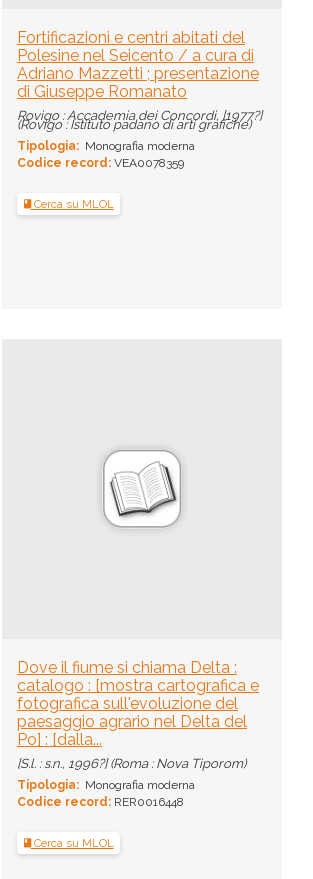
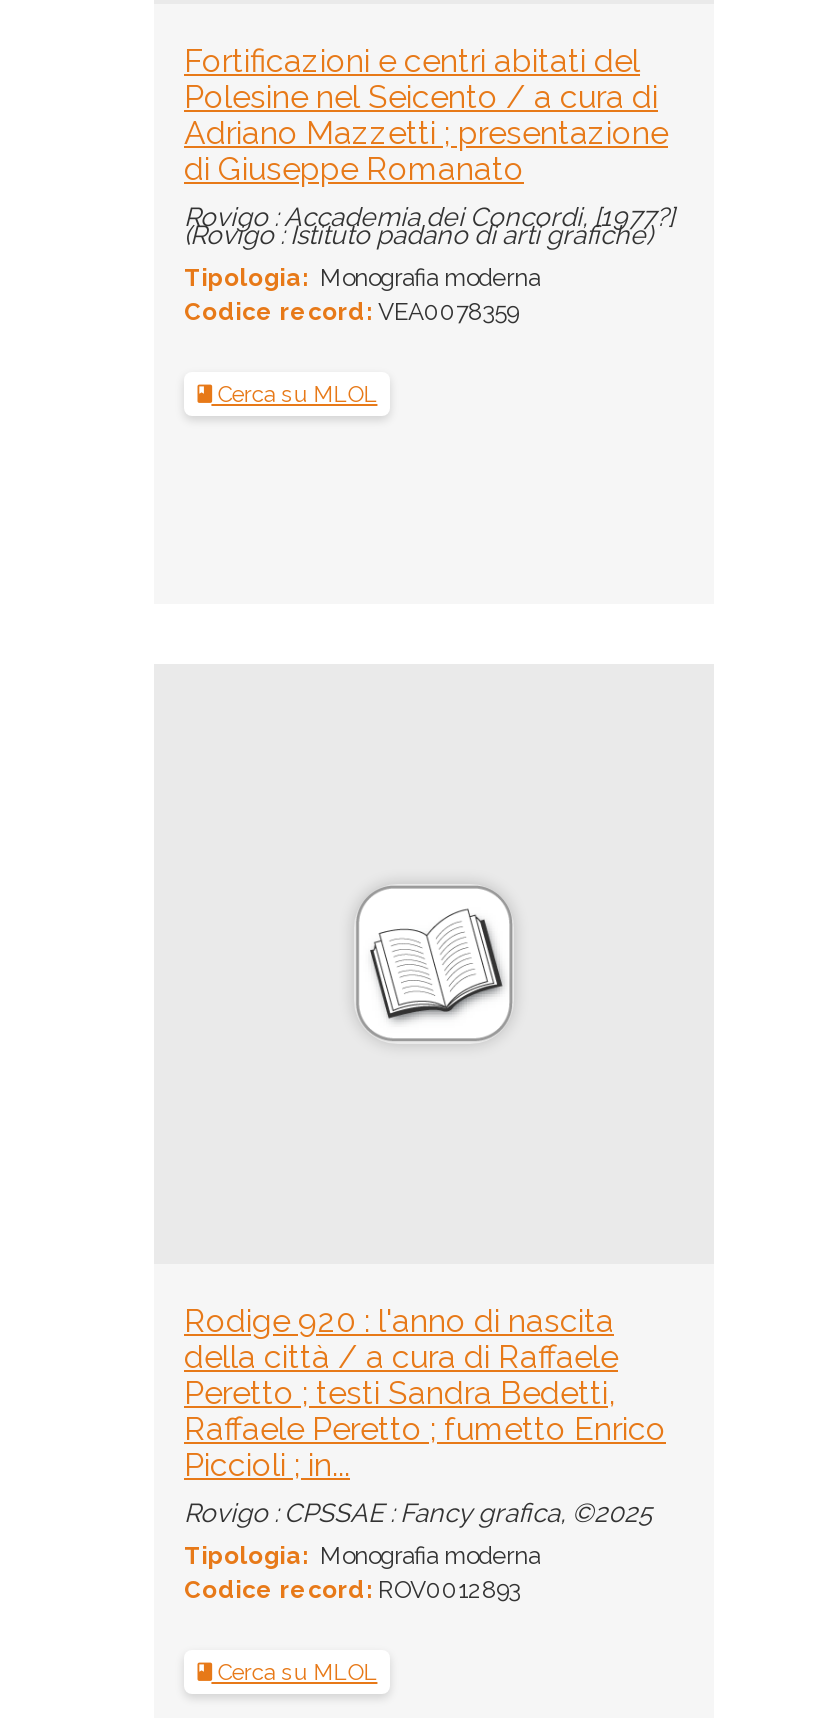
- Dove il fiume si chiama Delta :
- catalogo : [mostra cartografica e
- fotografica sull'evoluzione del
- paesaggio agrario nel Delta del
- Po] : [dalla...
- [S.l. : s.n., 1996?] (Roma : Nova Tiporom)
+ Rodige 920 : l'anno di nascita
+ della città / a cura di Raffaele
+ Peretto ; testi Sandra Bedetti,
+ Raffaele Peretto ; fumetto Enrico
+ Piccioli ; in...
+ Rovigo : CPSSAE : Fancy grafica, ©2025

- Codice record: RER0016448
+ Codice record: ROV0012893
